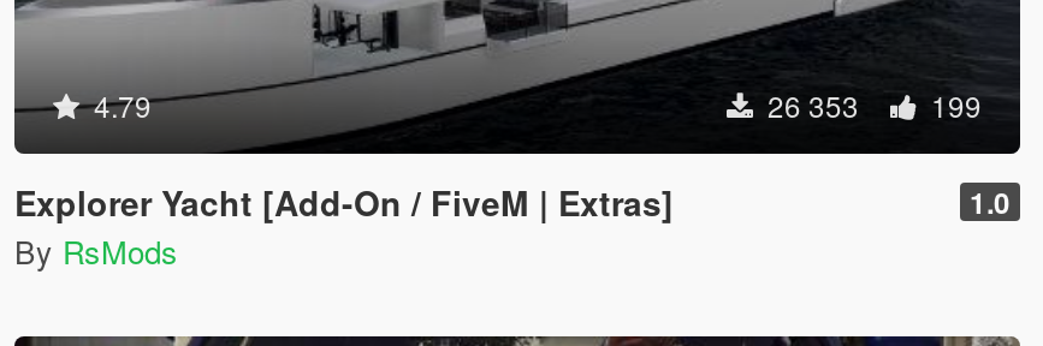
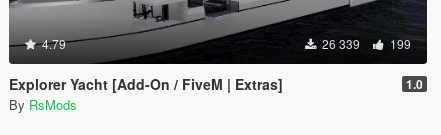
- 26 353 199
+ 26 339 199
